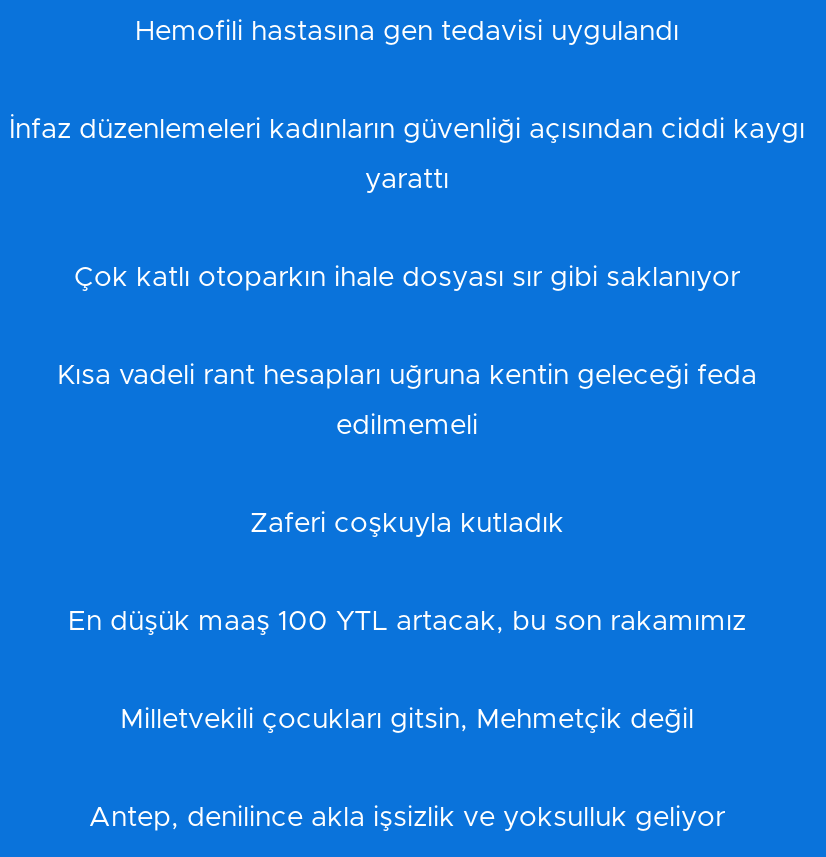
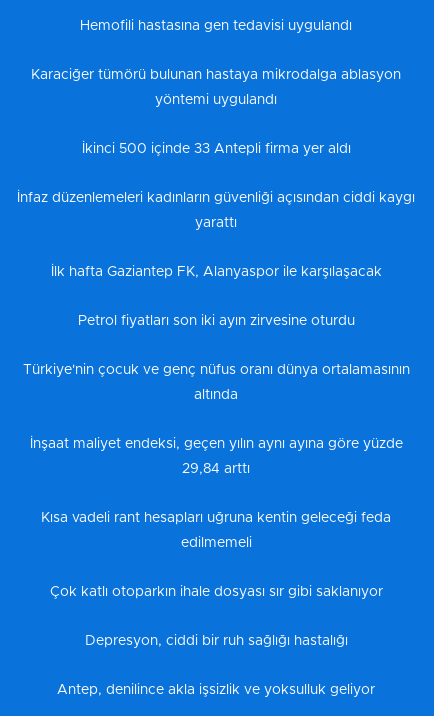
+ Karaciğer tümörü bulunan hastaya mikrodalga ablasyon
+ yöntemi uygulandı
+ İkinci 500 içinde 33 Antepli firma yer aldı

+ İlk hafta Gaziantep FK, Alanyaspor ile karşılaşacak
+ Petrol fiyatları son iki ayın zirvesine oturdu
+ Türkiye'nin çocuk ve genç nüfus oranı dünya ortalamasının
+ altında
+ İnşaat maliyet endeksi, geçen yılın aynı ayına göre yüzde
+ 29,84 arttı

moved down: Çok katlı otoparkın ihale dosyası sır gibi saklanıyor

moved down: Kısa vadeli rant hesapları uğruna kentin geleceği feda | edilmemeli

- Zaferi coşkuyla kutladık
- En düşük maaş 100 YTL artacak, bu son rakamımız
- Milletvekili çocukları gitsin, Mehmetçik değil
+ Depresyon, ciddi bir ruh sağlığı hastalığı
